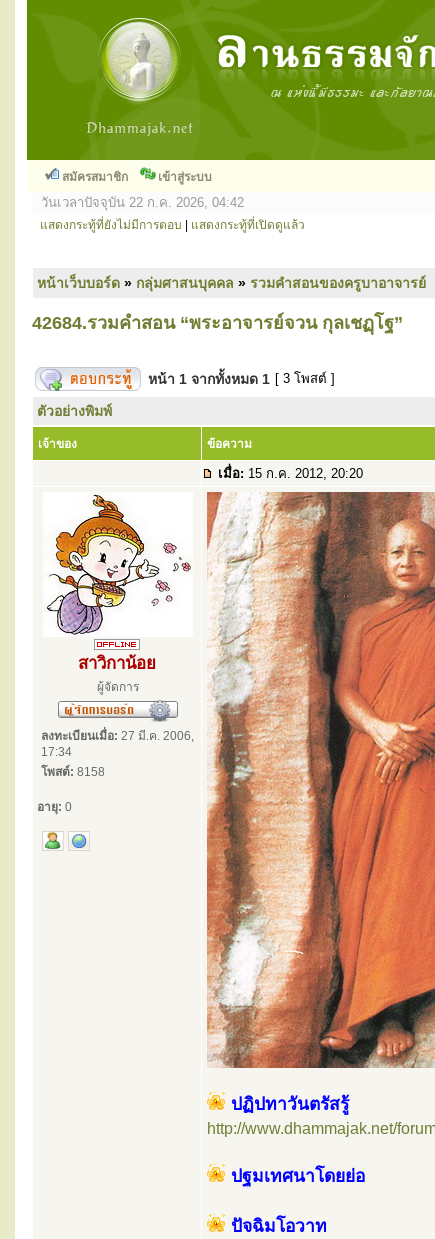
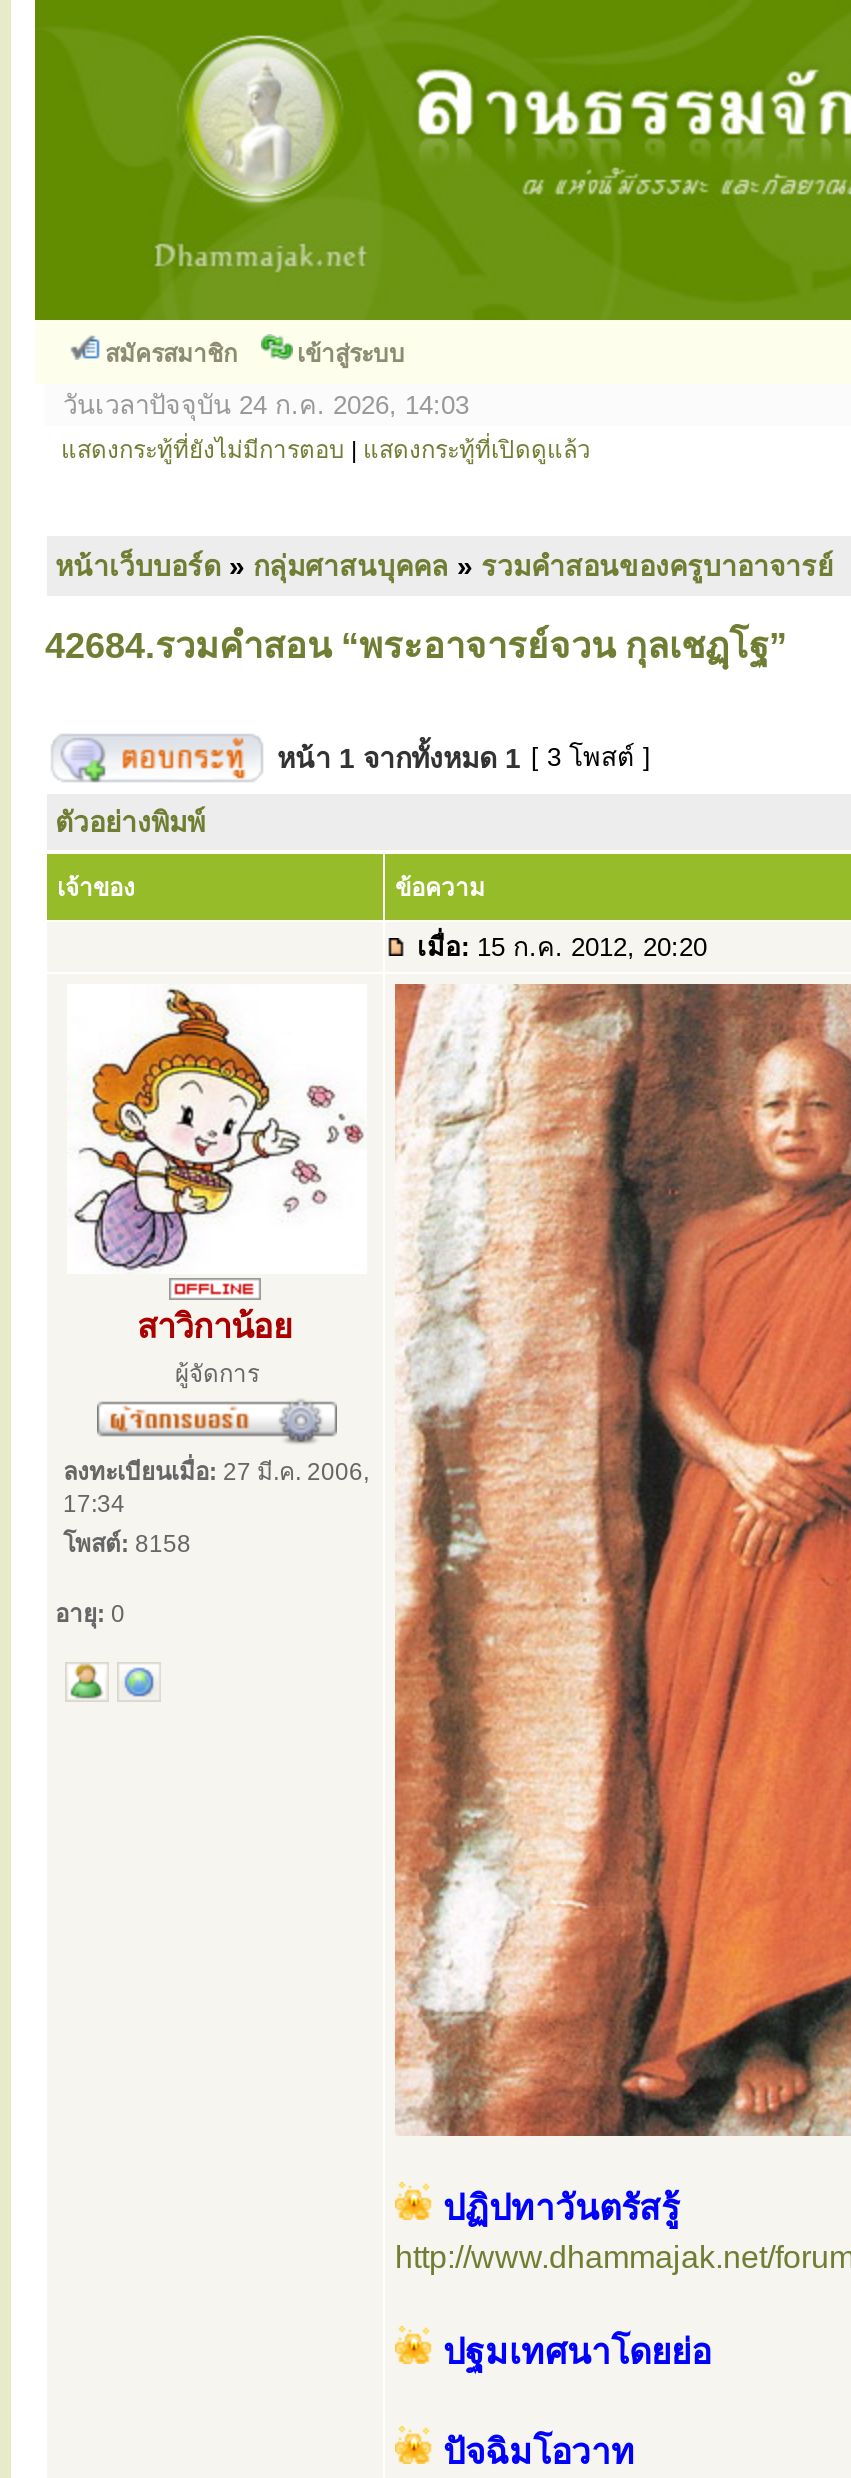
- วันเวลาปัจจุบัน 22 ก.ค. 2026, 04:42
+ วันเวลาปัจจุบัน 24 ก.ค. 2026, 14:03
